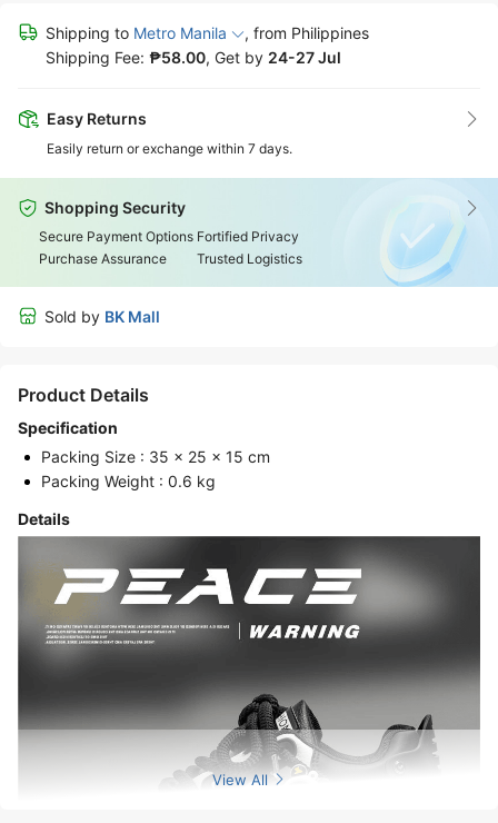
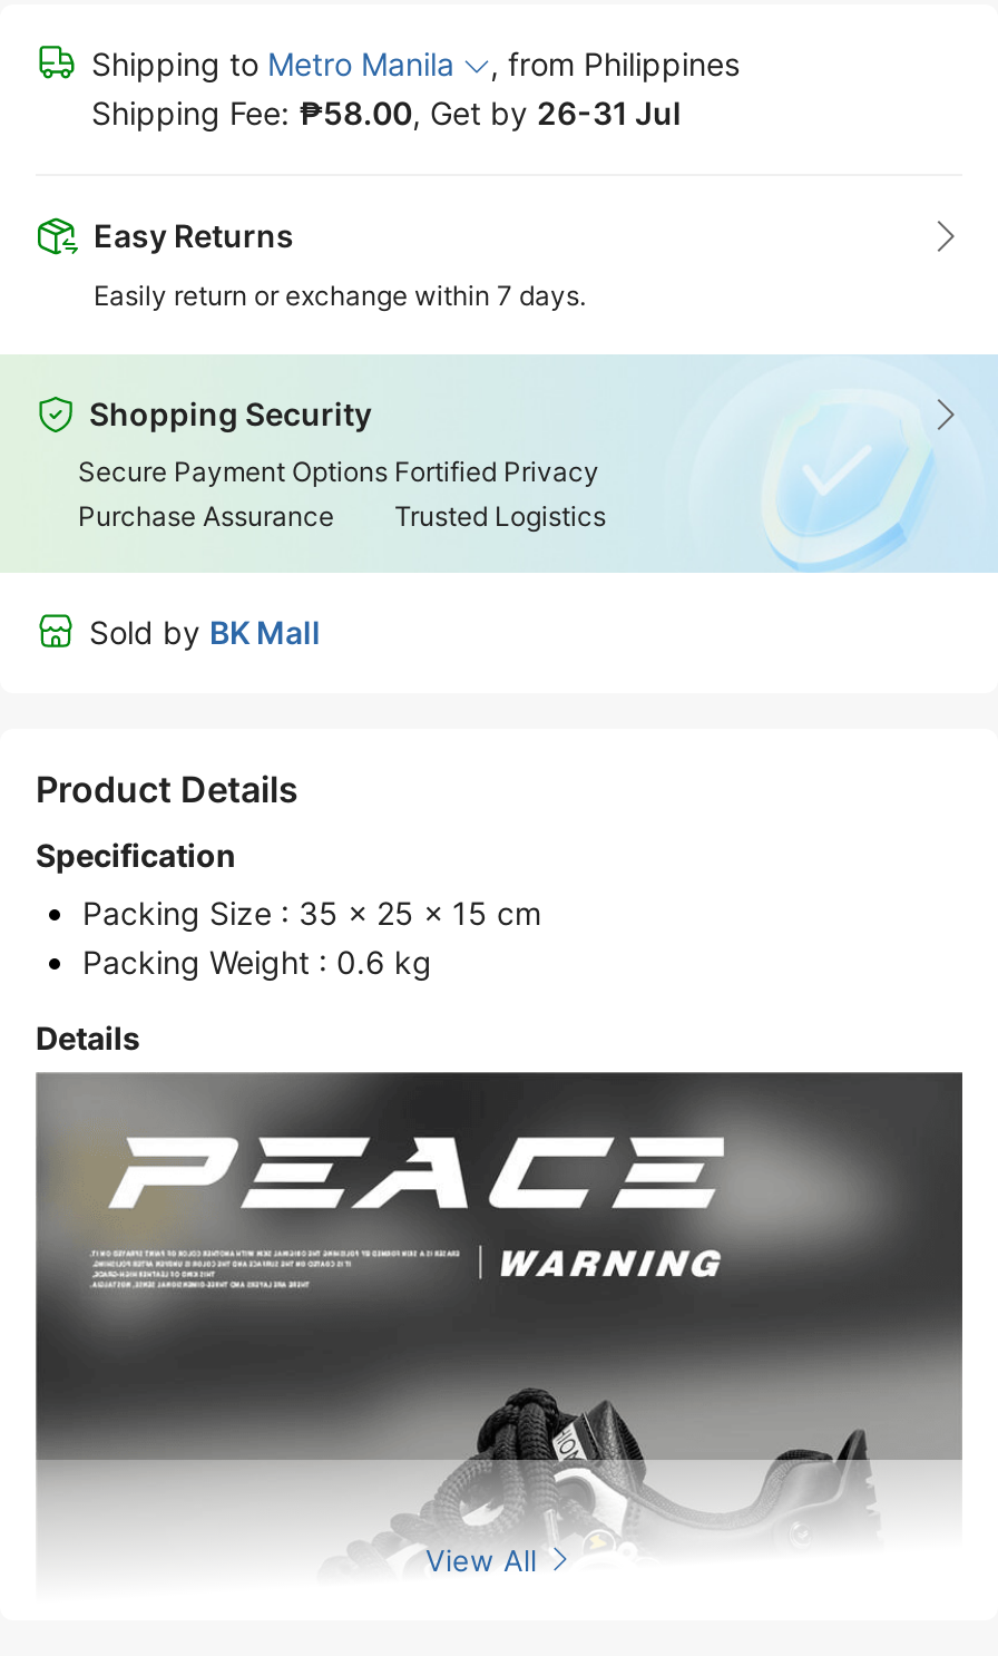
- Shipping Fee: ₱58.00, Get by 24-27 Jul
+ Shipping Fee: ₱58.00, Get by 26-31 Jul
